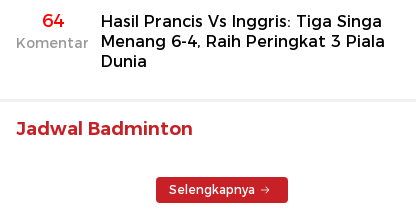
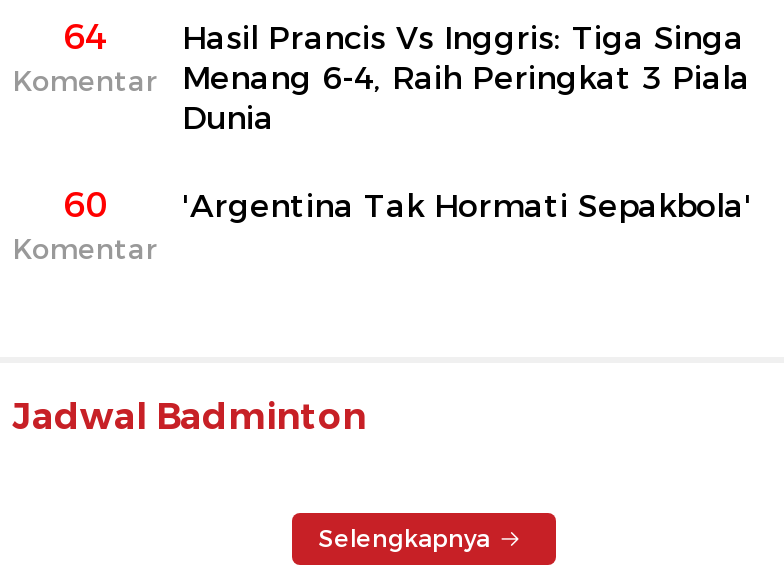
+ 60
+ Komentar

+ 'Argentina Tak Hormati Sepakbola'
